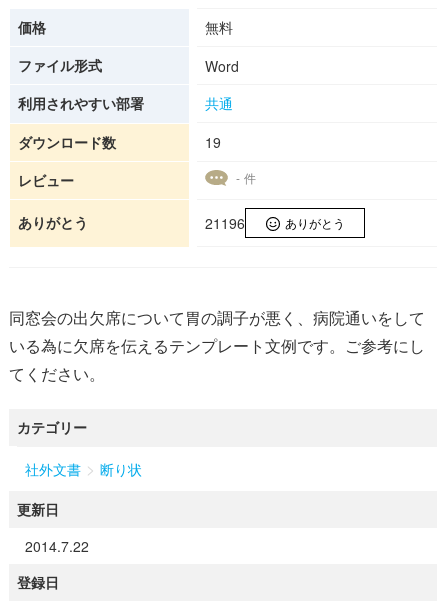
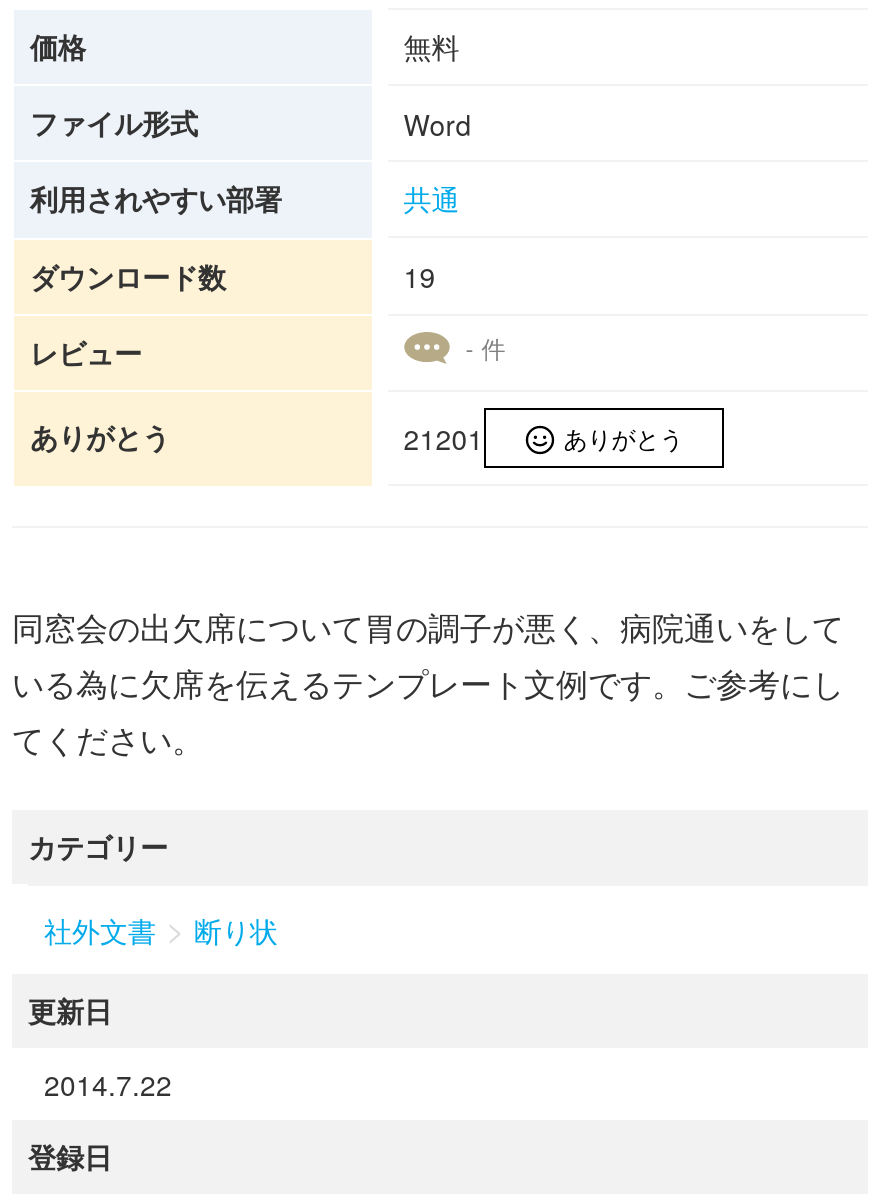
- 21196
+ 21201
